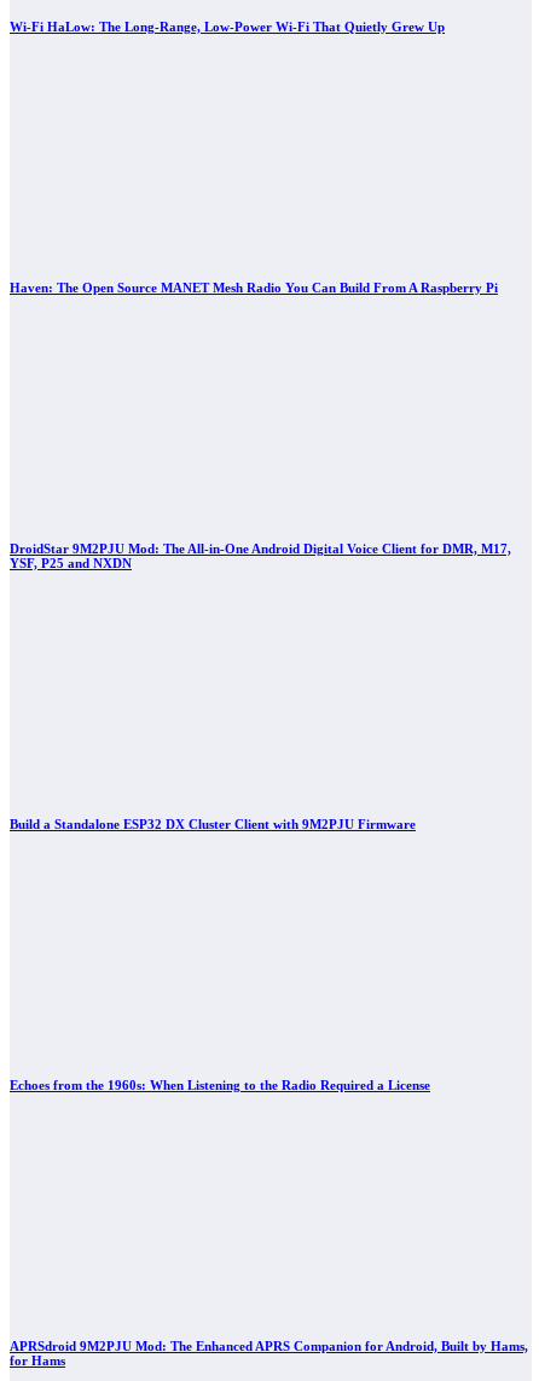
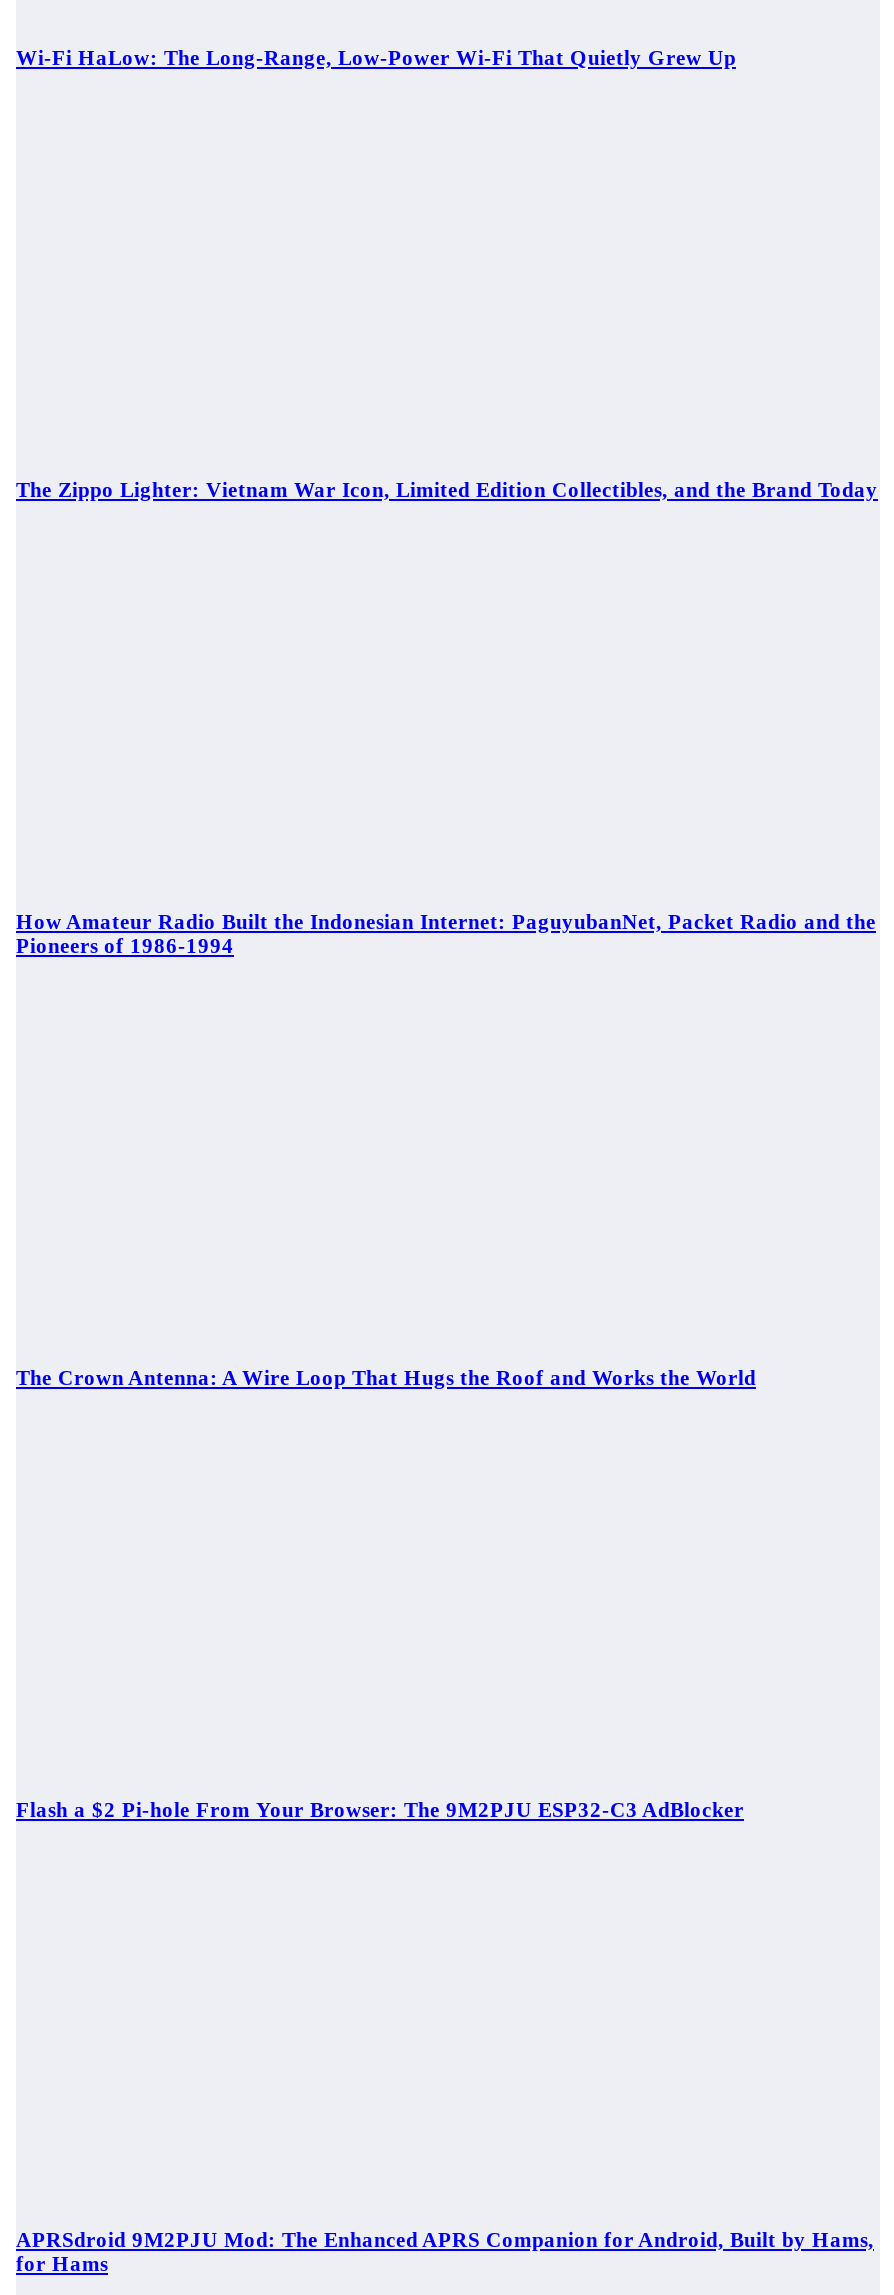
- Haven: The Open Source MANET Mesh Radio You Can Build From A Raspberry Pi
+ The Zippo Lighter: Vietnam War Icon, Limited Edition Collectibles, and the Brand Today

- DroidStar 9M2PJU Mod: The All-in-One Android Digital Voice Client for DMR, M17,
- YSF, P25 and NXDN
+ How Amateur Radio Built the Indonesian Internet: PaguyubanNet, Packet Radio and the
+ Pioneers of 1986-1994

- Build a Standalone ESP32 DX Cluster Client with 9M2PJU Firmware
+ The Crown Antenna: A Wire Loop That Hugs the Roof and Works the World

- Echoes from the 1960s: When Listening to the Radio Required a License
+ Flash a $2 Pi-hole From Your Browser: The 9M2PJU ESP32-C3 AdBlocker
